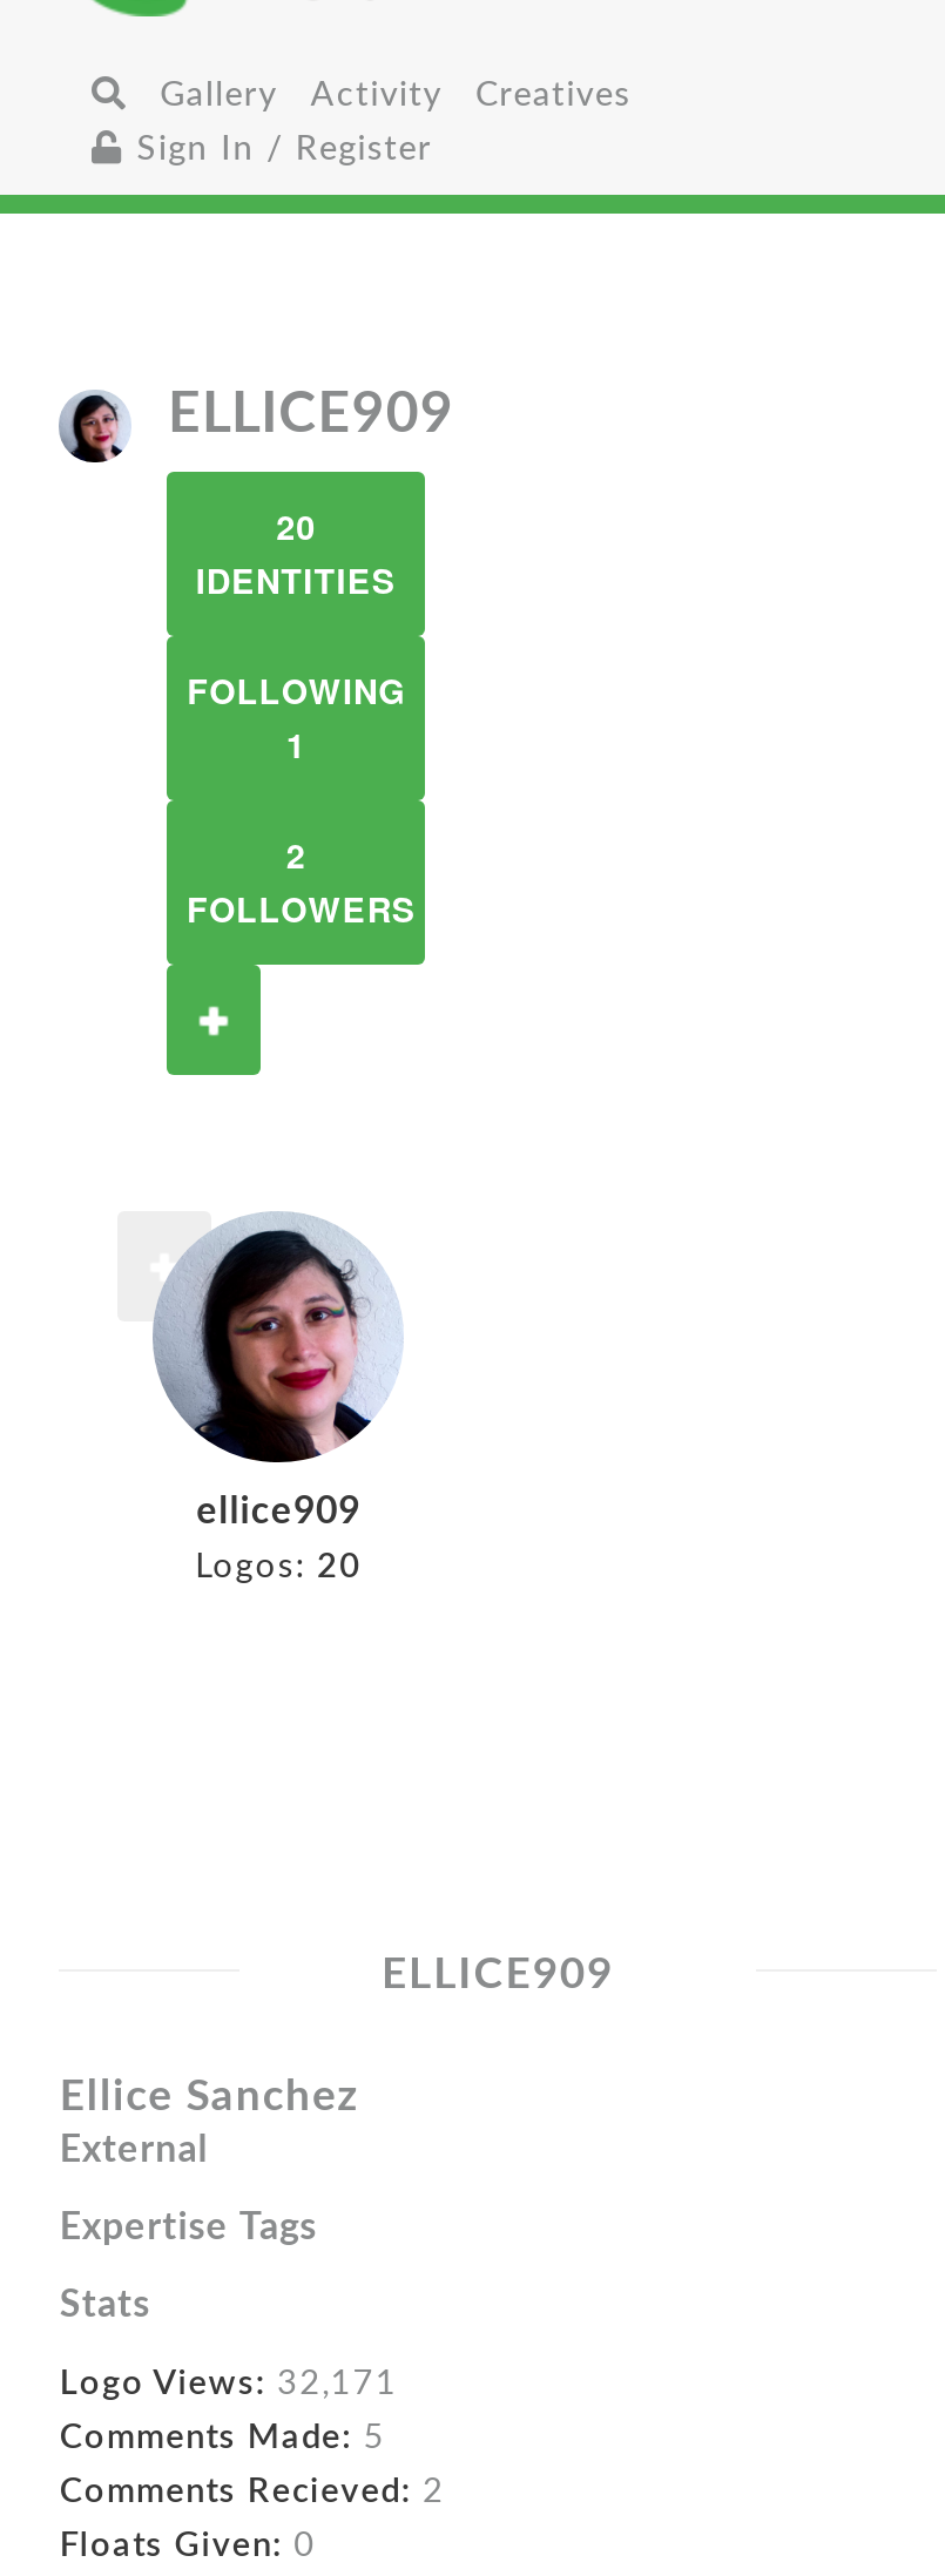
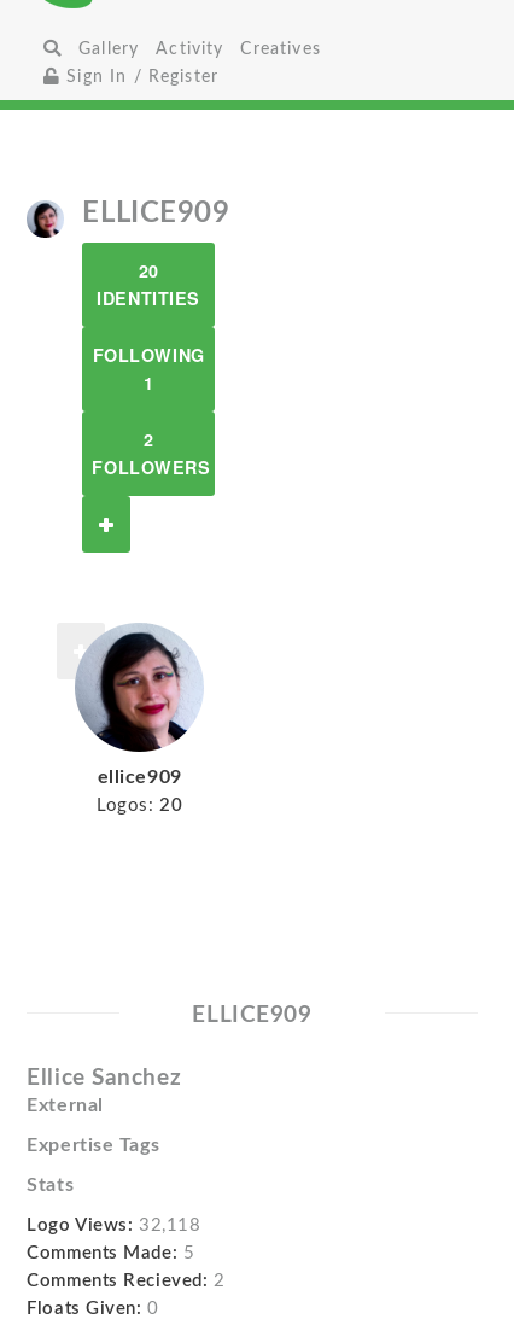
- Logo Views: 32,171
+ Logo Views: 32,118
